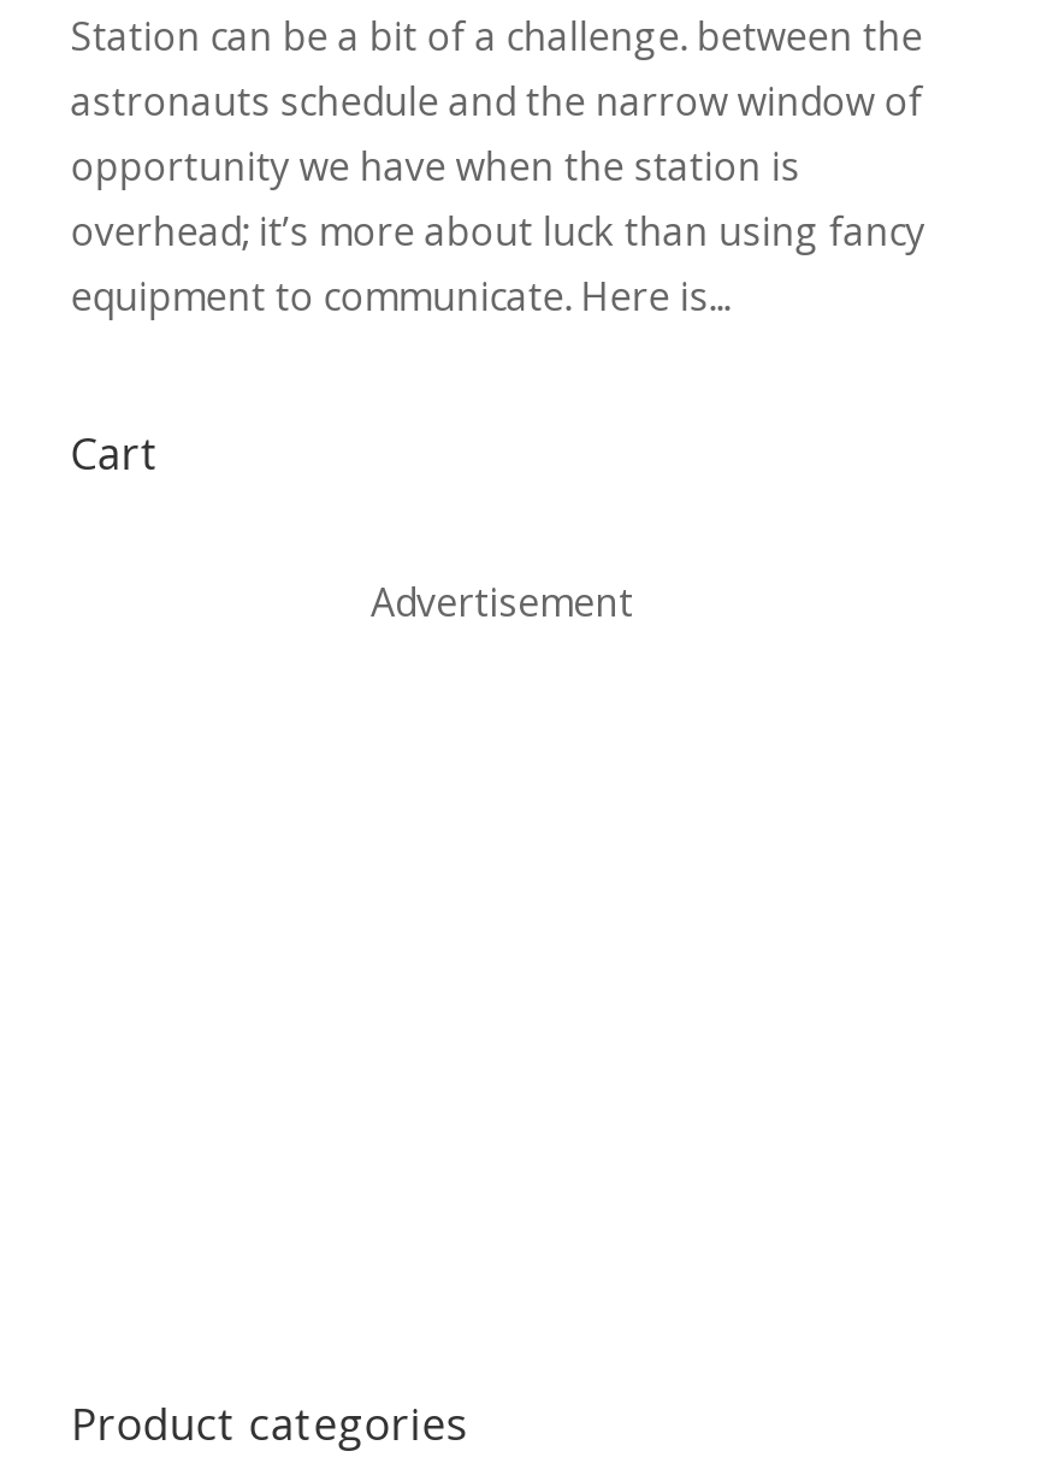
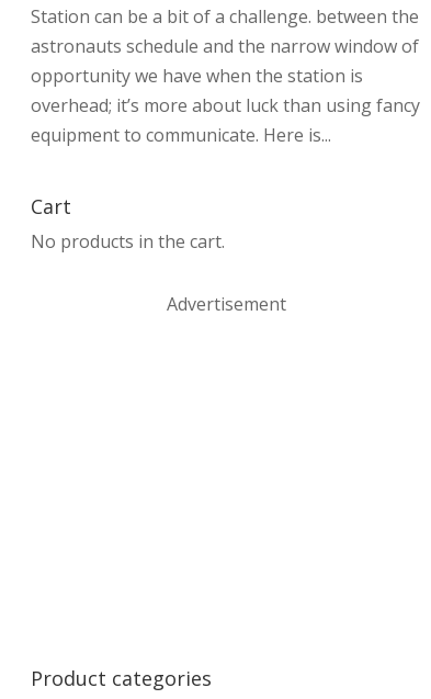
+ No products in the cart.
